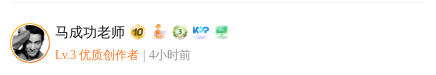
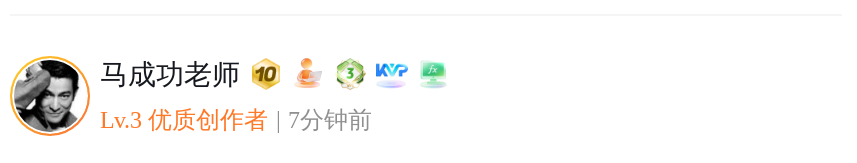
- Lv.3 优质创作者 4小时前
+ Lv.3 优质创作者 7分钟前
